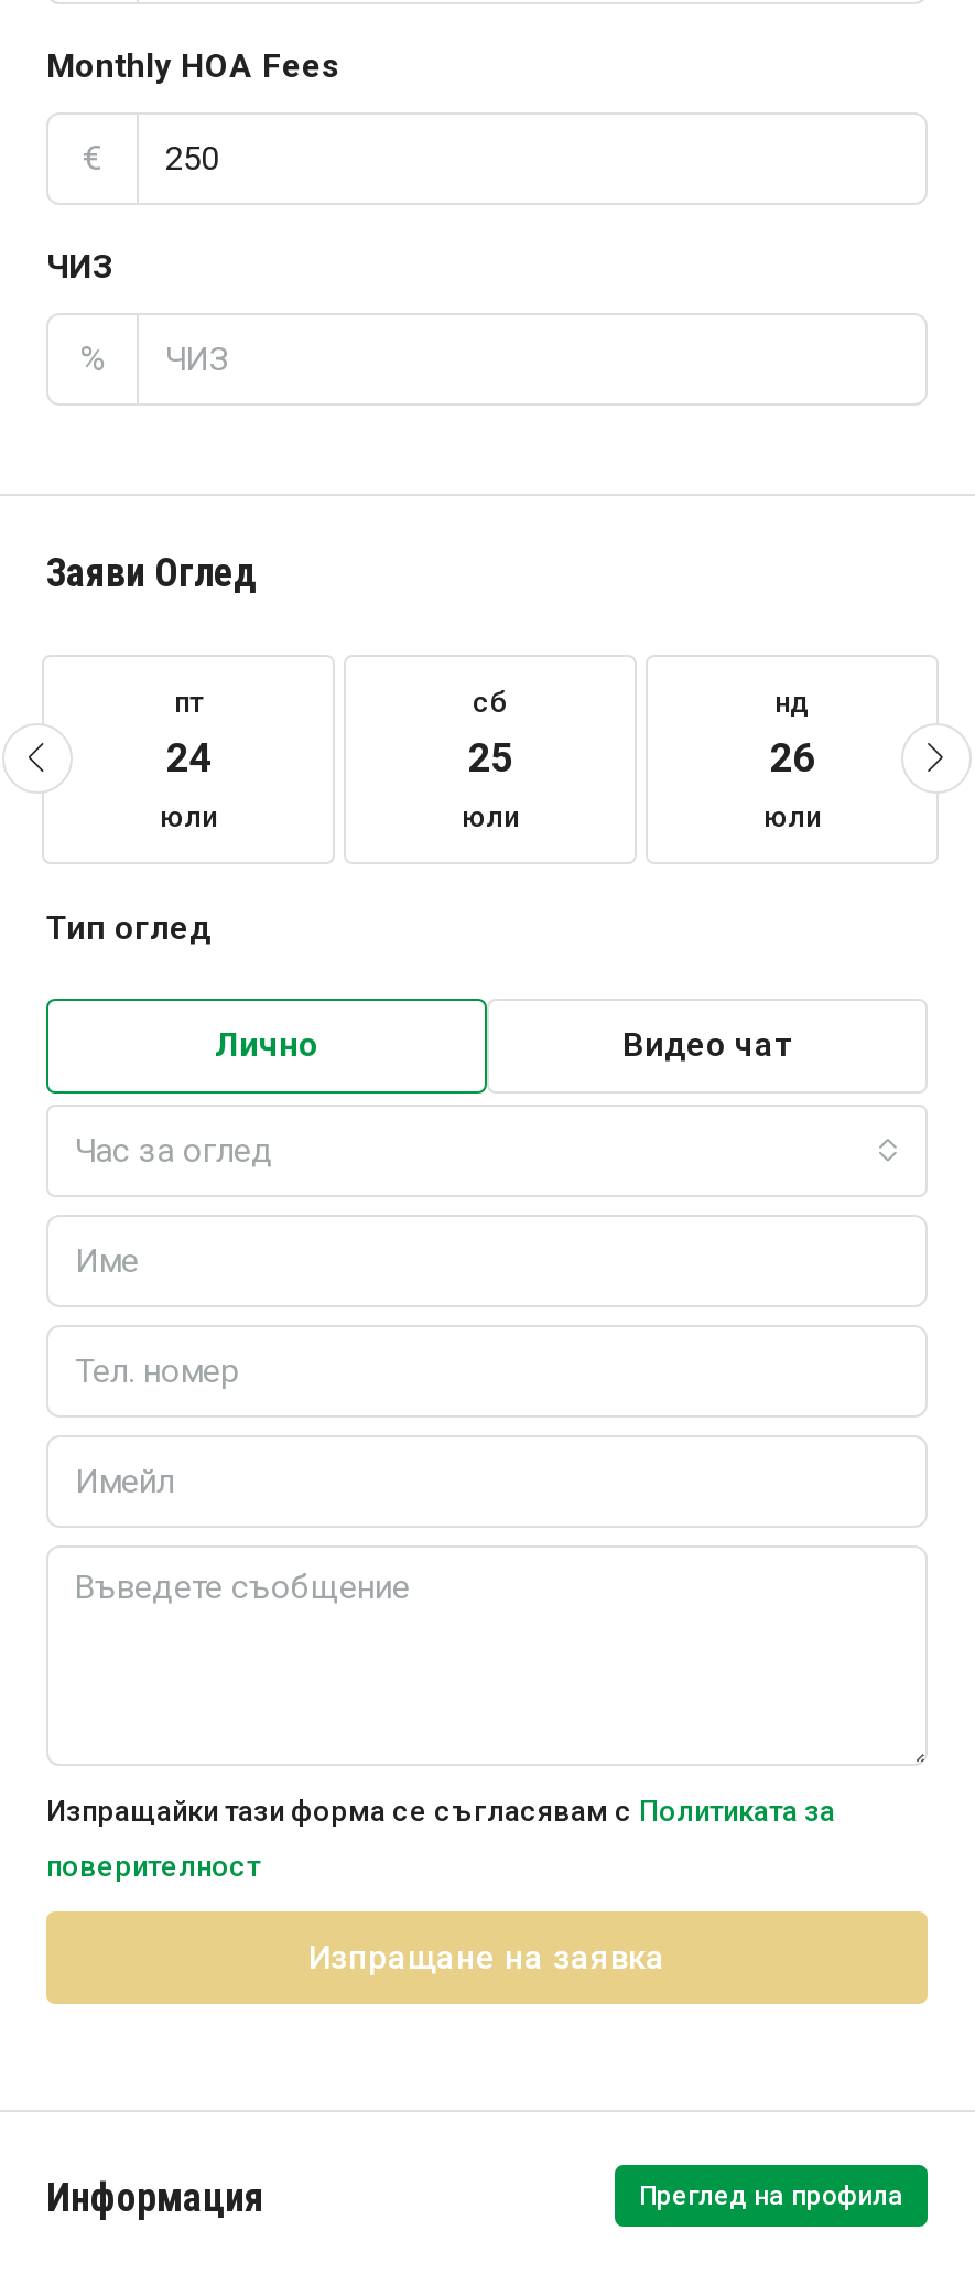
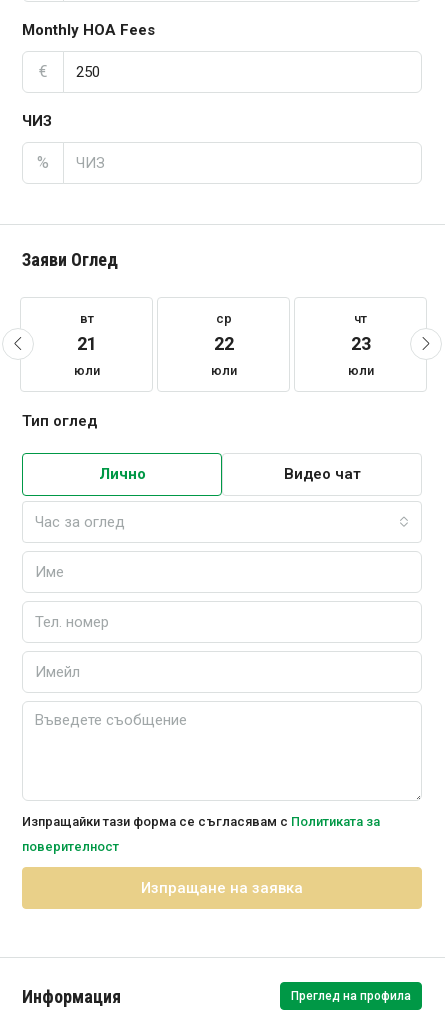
- пт
- 24
+ вт
+ 21

- сб
- 25
+ ср
+ 22

- нд
- 26
+ чт
+ 23
